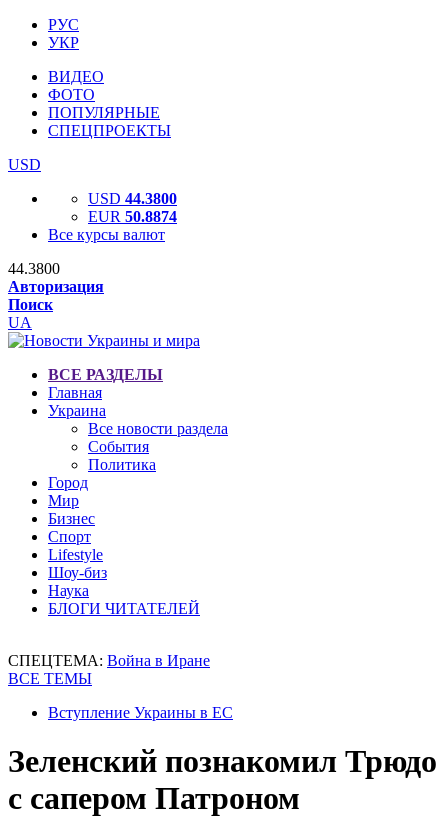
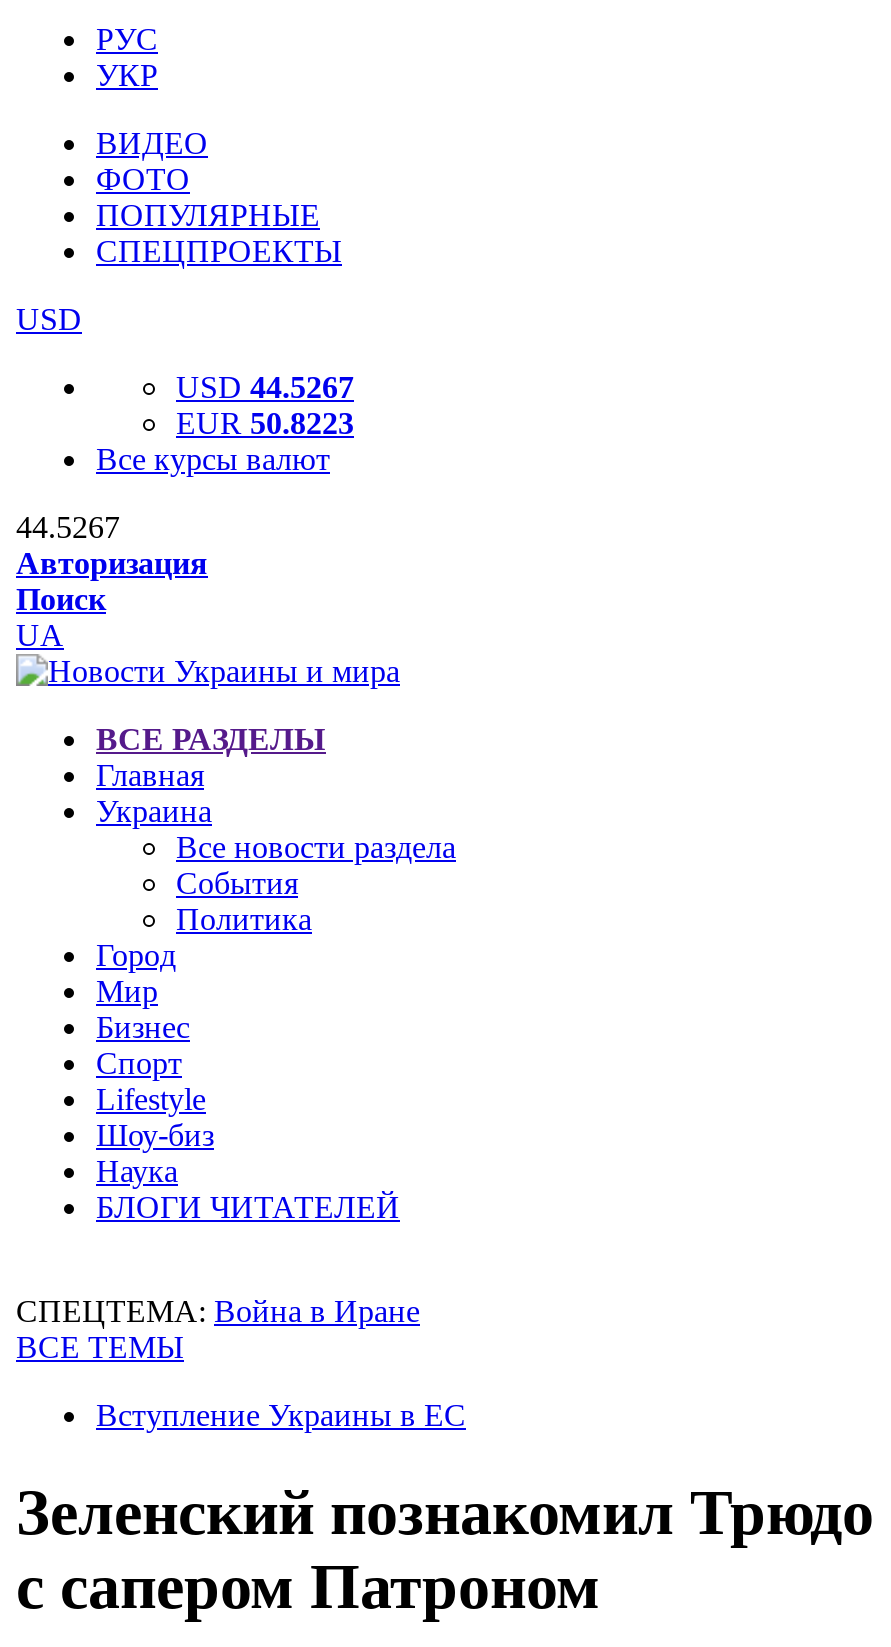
- USD 44.3800
+ USD 44.5267

- EUR 50.8874
+ EUR 50.8223

- 44.3800
+ 44.5267
